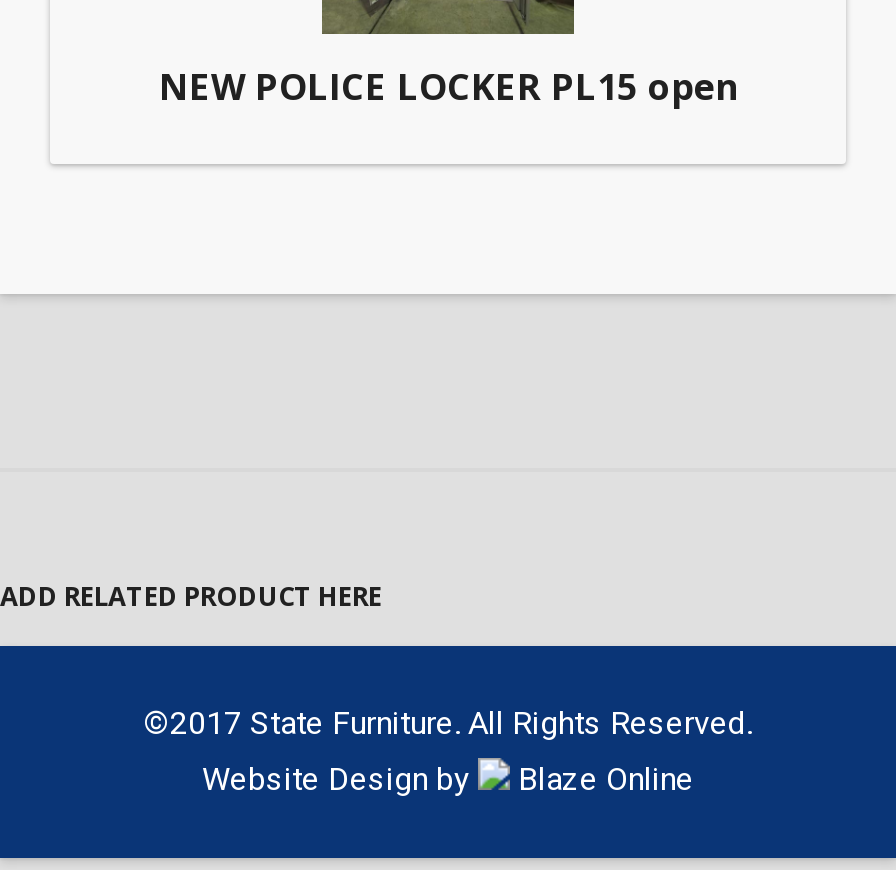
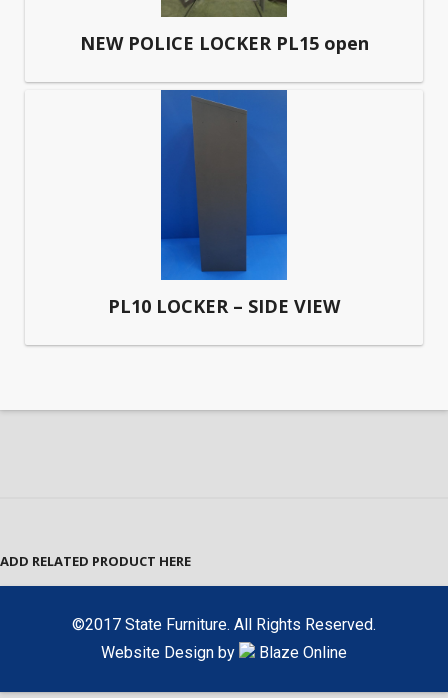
+ [image]
+ PL10 LOCKER – SIDE VIEW
